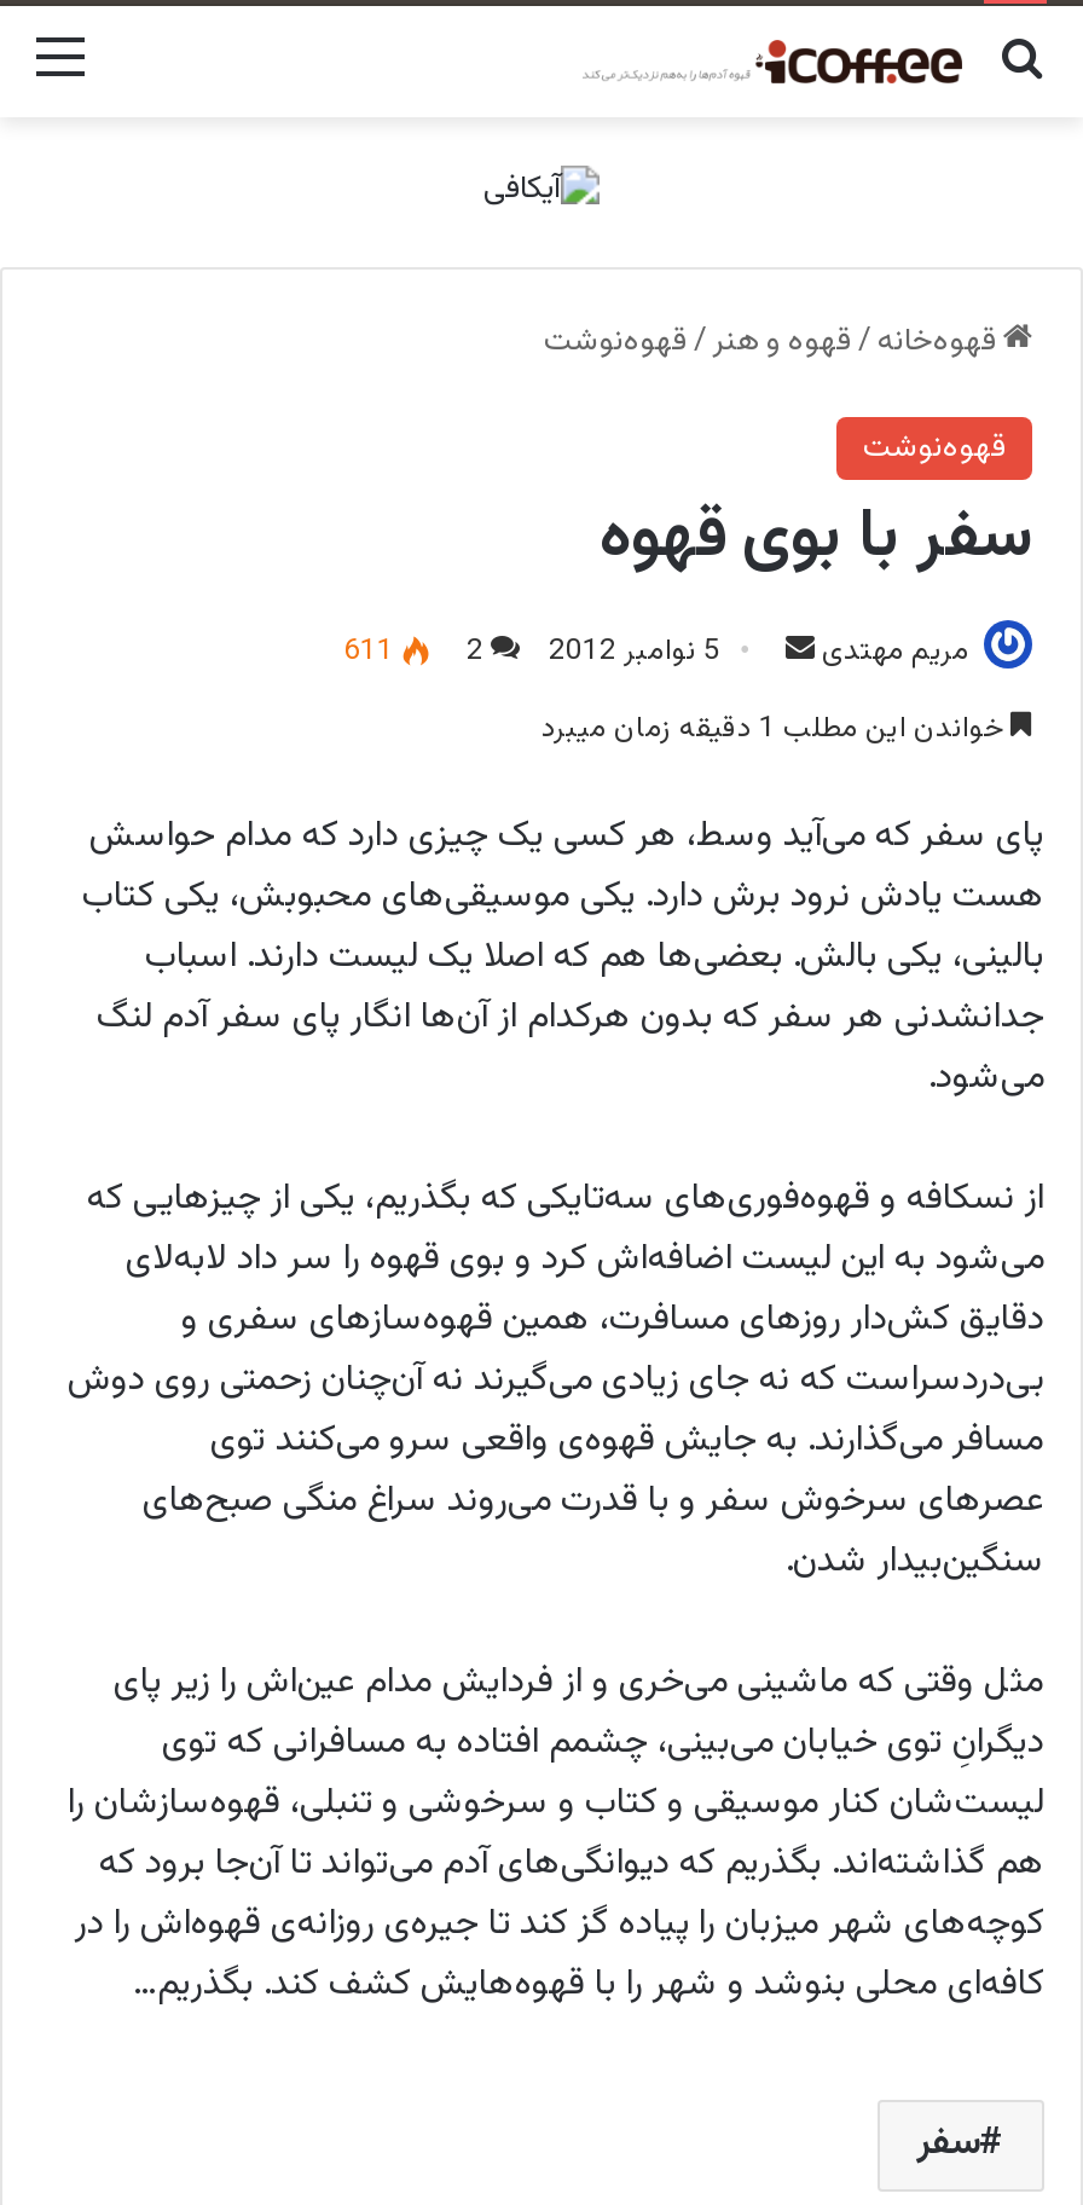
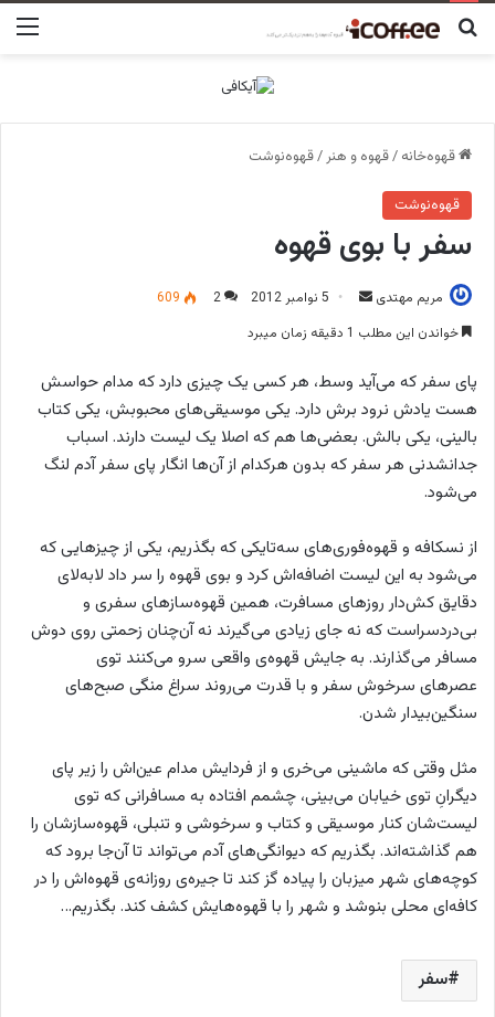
- 611 2
+ 609 2
